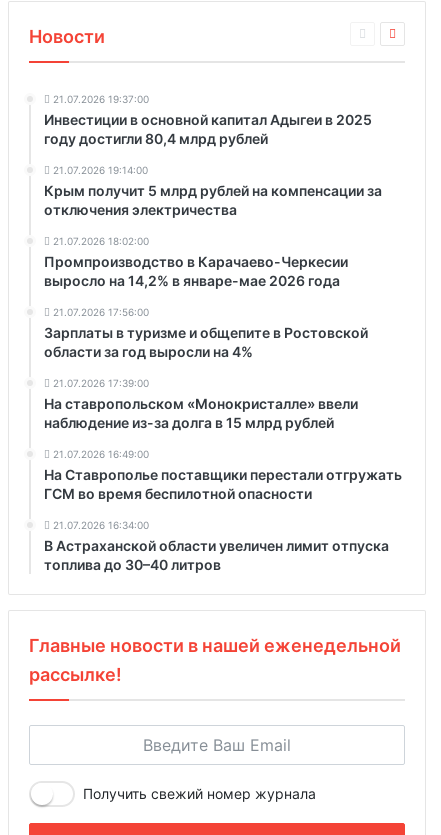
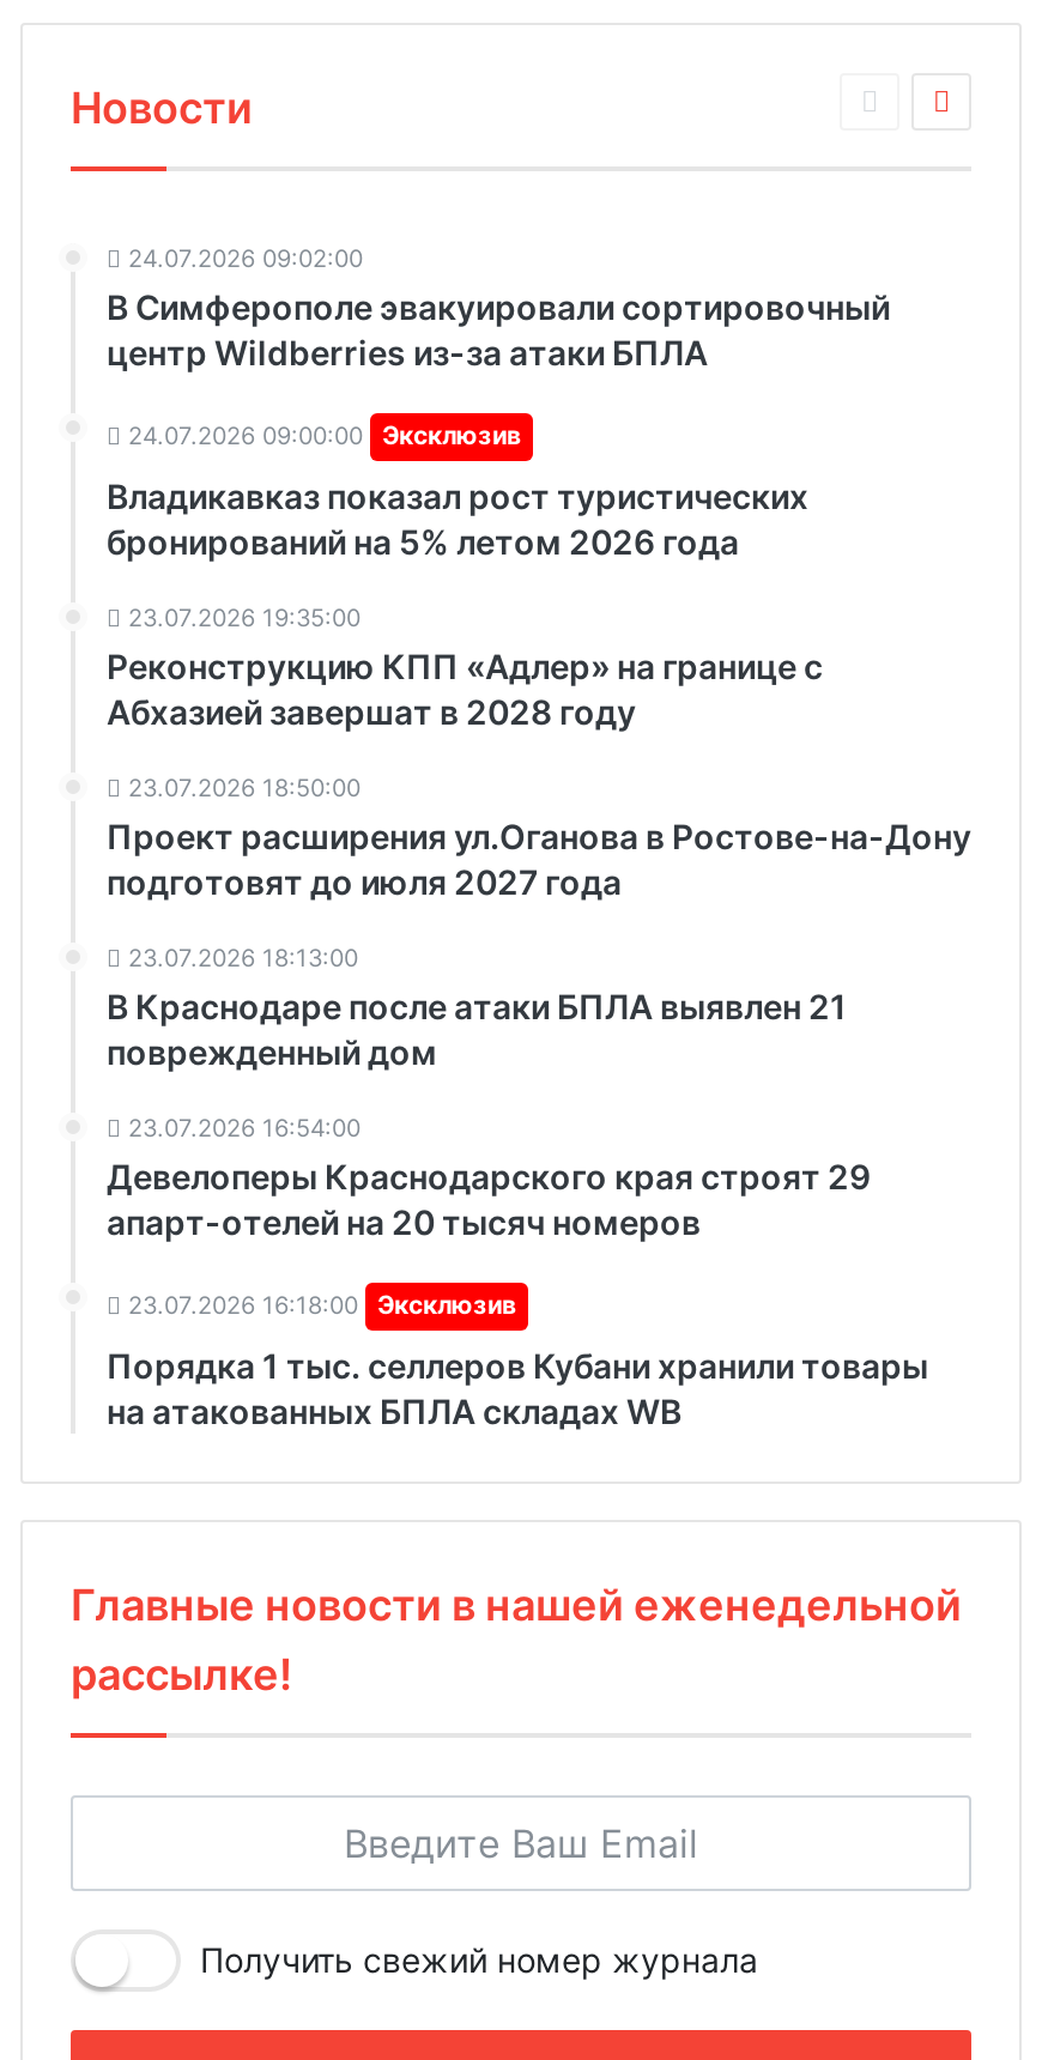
- 21.07.2026 19:37:00
- Инвестиции в основной капитал Адыгеи в 2025
- году достигли 80,4 млрд рублей
- 21.07.2026 19:14:00
- Крым получит 5 млрд рублей на компенсации за
- отключения электричества
- 21.07.2026 18:02:00
- Промпроизводство в Карачаево-Черкесии
- выросло на 14,2% в январе-мае 2026 года
- 21.07.2026 17:56:00
- Зарплаты в туризме и общепите в Ростовской
- области за год выросли на 4%
- 21.07.2026 17:39:00
- На ставропольском «Монокристалле» ввели
- наблюдение из-за долга в 15 млрд рублей
- 21.07.2026 16:49:00
- На Ставрополье поставщики перестали отгружать
- ГСМ во время беспилотной опасности
- 21.07.2026 16:34:00
- В Астраханской области увеличен лимит отпуска
- топлива до 30–40 литров
+ 24.07.2026 09:02:00
+ В Симферополе эвакуировали сортировочный
+ центр Wildberries из-за атаки БПЛА
+ 24.07.2026 09:00:00
+ Эксклюзив
+ Владикавказ показал рост туристических
+ бронирований на 5% летом 2026 года
+ 23.07.2026 19:35:00
+ Реконструкцию КПП «Адлер» на границе с
+ Абхазией завершат в 2028 году
+ 23.07.2026 18:50:00
+ Проект расширения ул.Оганова в Ростове-на-Дону
+ подготовят до июля 2027 года
+ 23.07.2026 18:13:00
+ В Краснодаре после атаки БПЛА выявлен 21
+ поврежденный дом
+ 23.07.2026 16:54:00
+ Девелоперы Краснодарского края строят 29
+ апарт-отелей на 20 тысяч номеров
+ 23.07.2026 16:18:00
+ Эксклюзив
+ Порядка 1 тыс. селлеров Кубани хранили товары
+ на атакованных БПЛА складах WB
